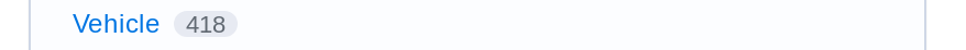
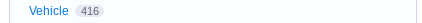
- Vehicle 418
+ Vehicle 416
